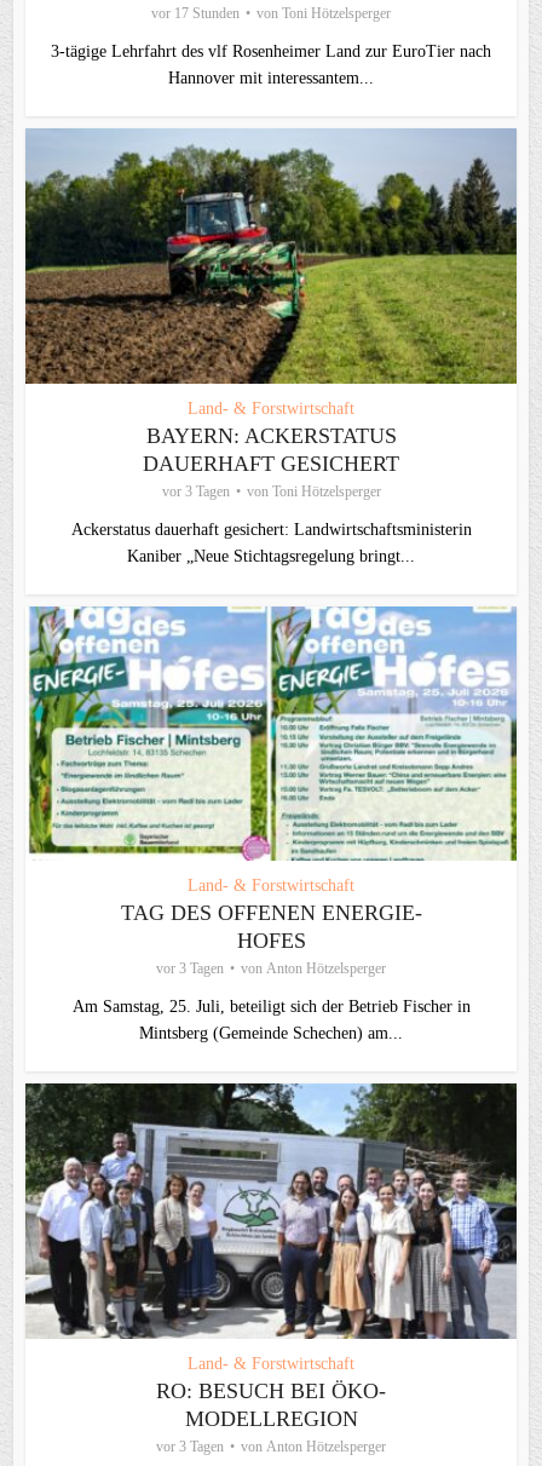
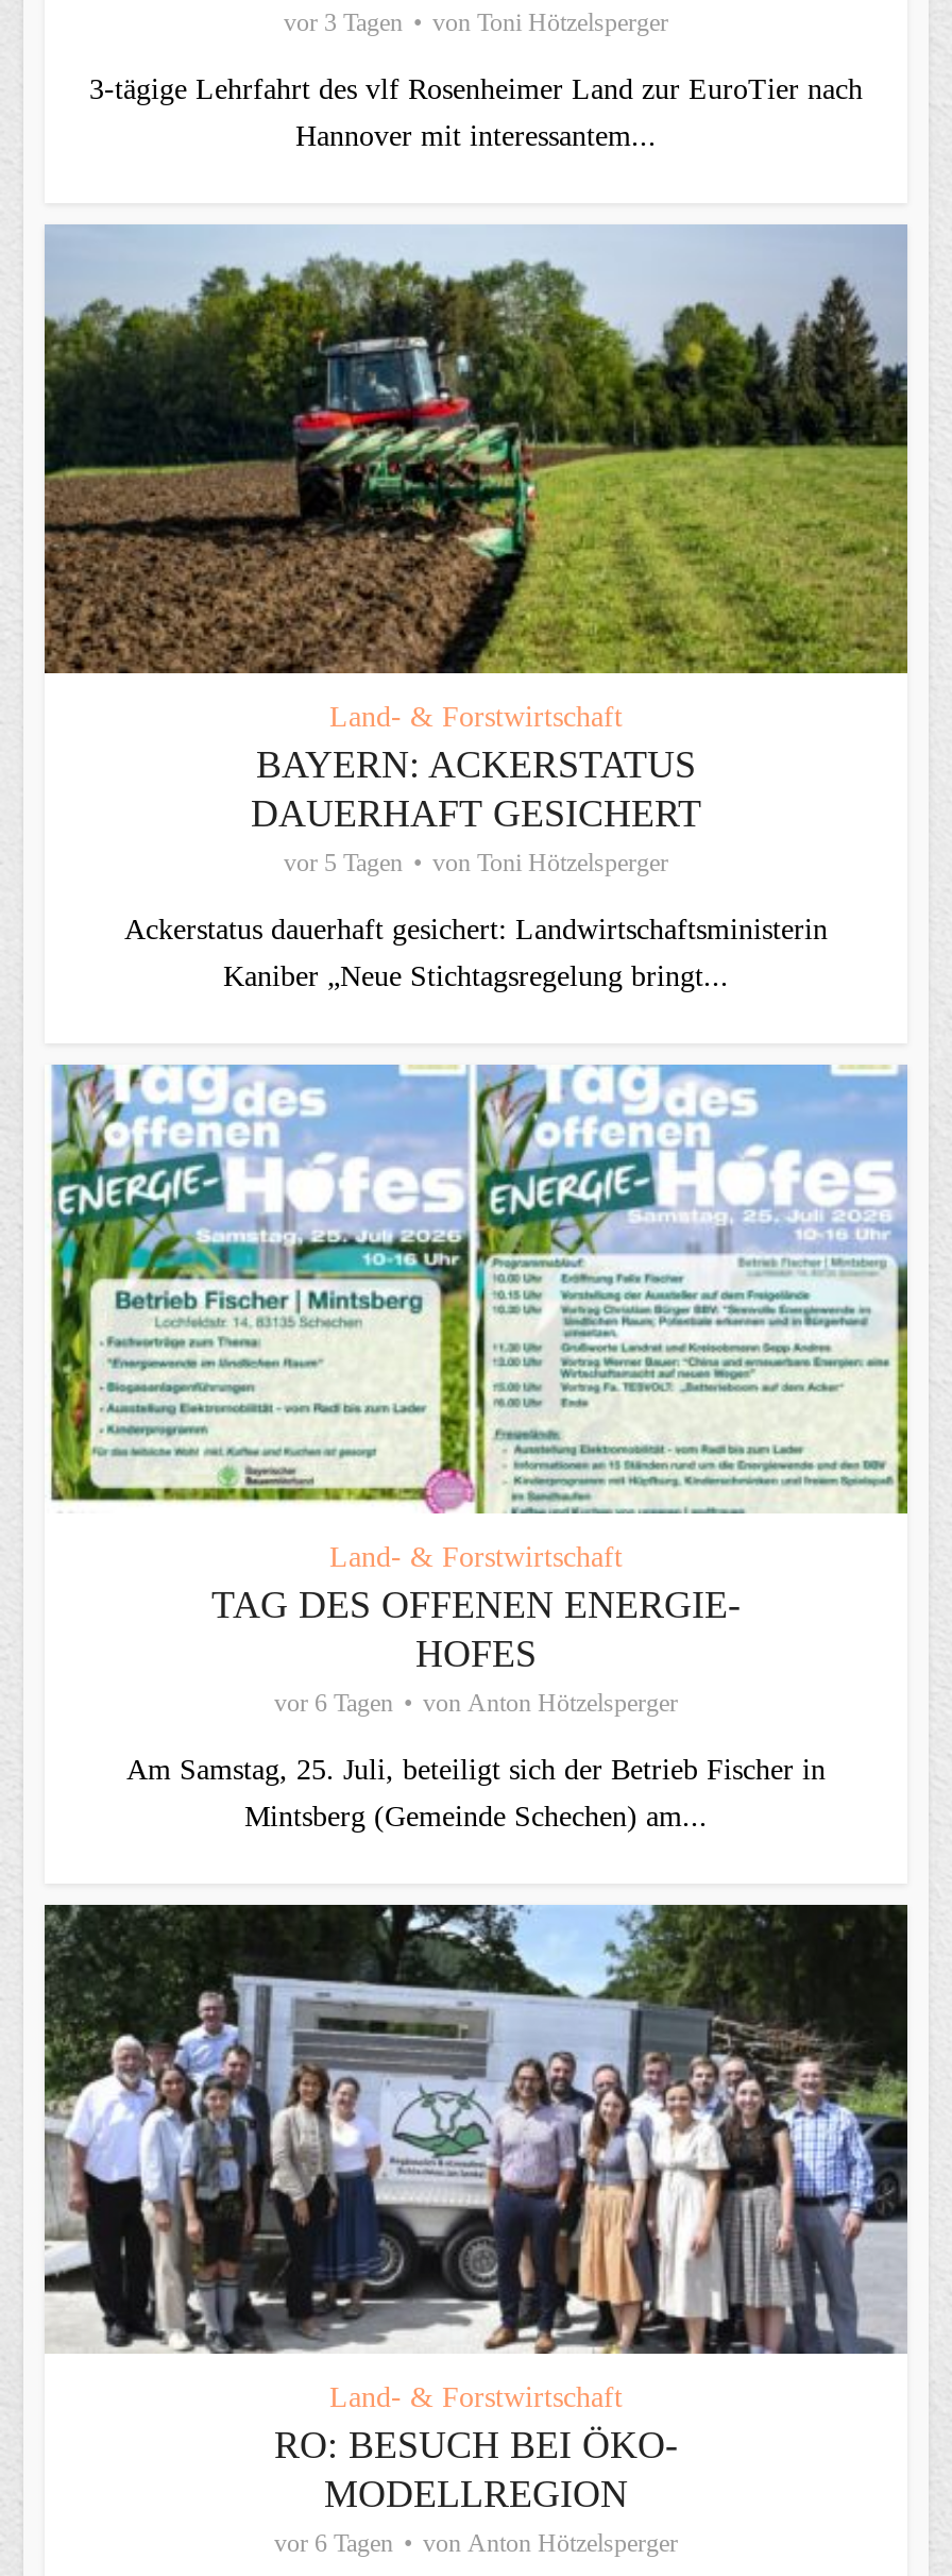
- vor 17 Stunden von Toni Hötzelsperger
+ vor 3 Tagen von Toni Hötzelsperger

- vor 3 Tagen von Toni Hötzelsperger
+ vor 5 Tagen von Toni Hötzelsperger

- vor 3 Tagen von Anton Hötzelsperger
+ vor 6 Tagen von Anton Hötzelsperger

- vor 3 Tagen von Anton Hötzelsperger
+ vor 6 Tagen von Anton Hötzelsperger
